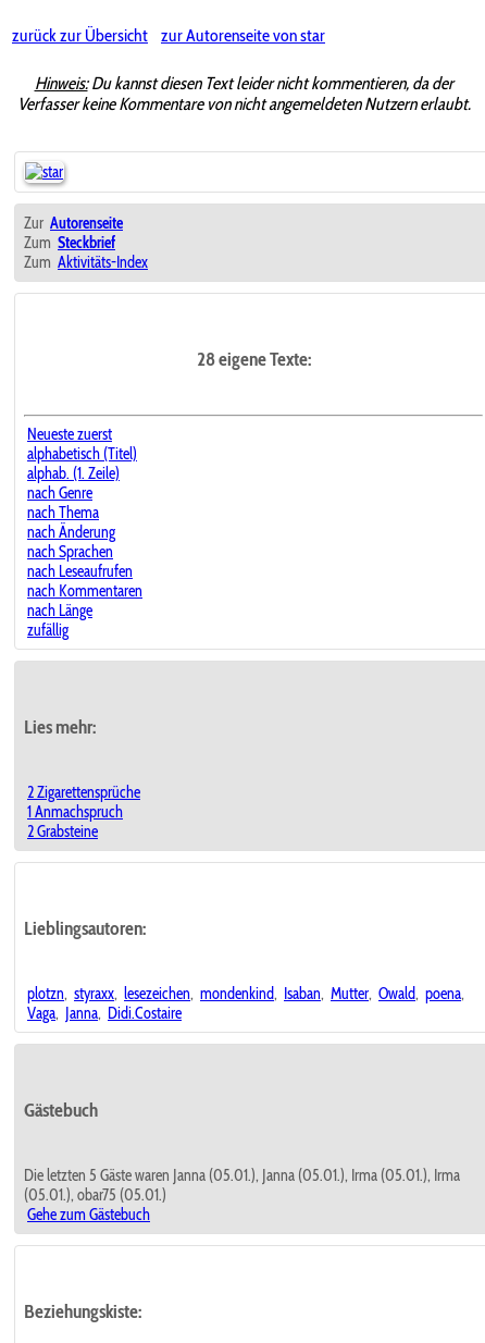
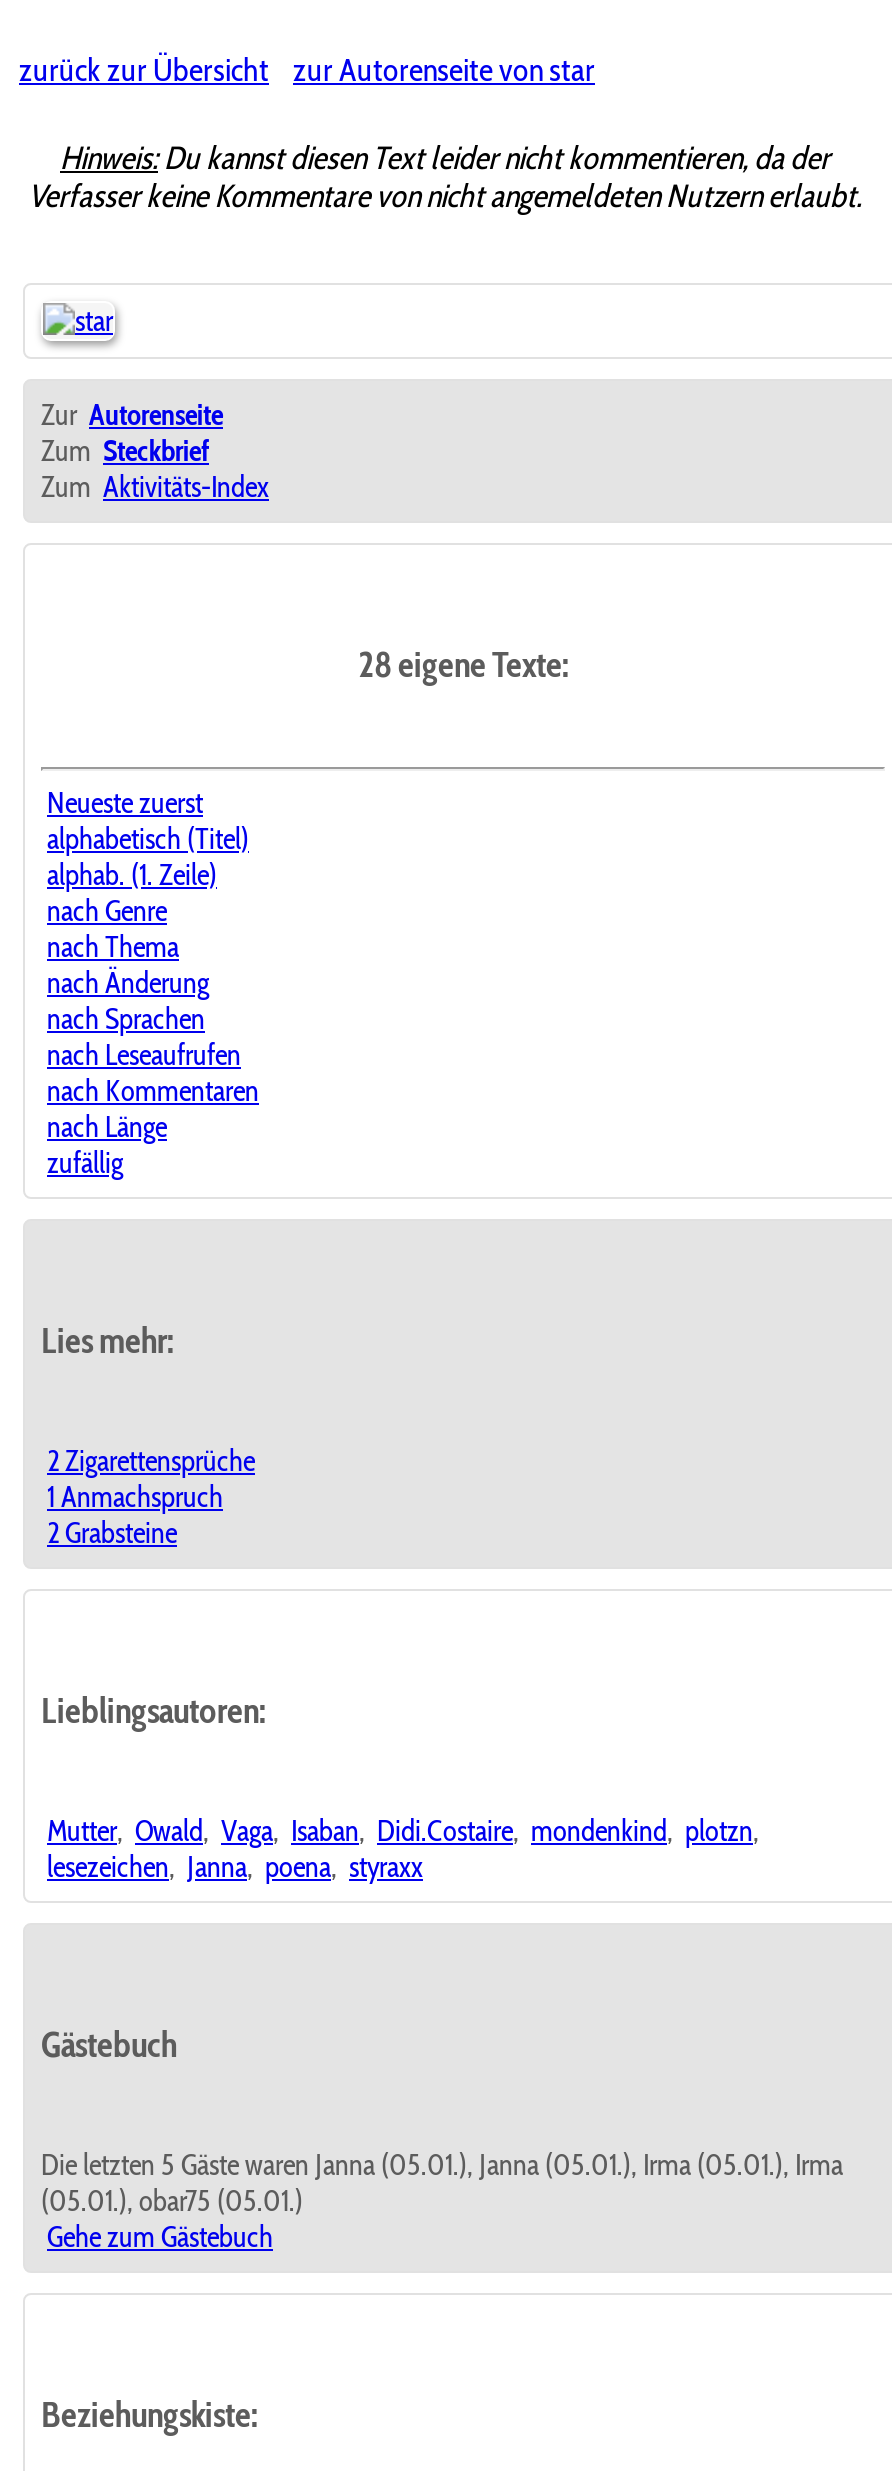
- plotzn, styraxx, lesezeichen, mondenkind, Isaban, Mutter, Owald, poena,
- Vaga, Janna, Didi.Costaire
+ Mutter, Owald, Vaga, Isaban, Didi.Costaire, mondenkind, plotzn,
+ lesezeichen, Janna, poena, styraxx
